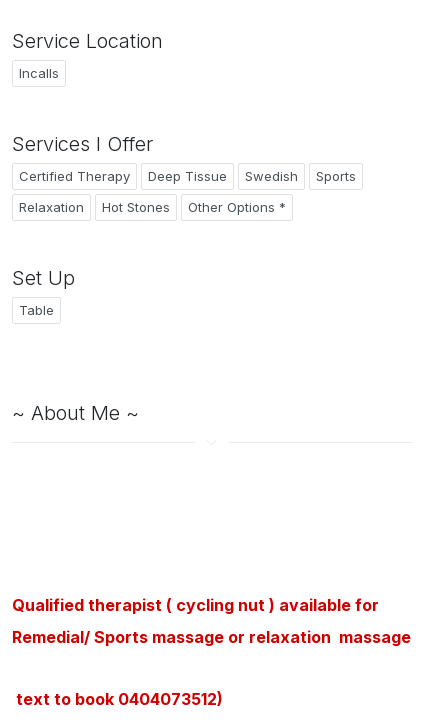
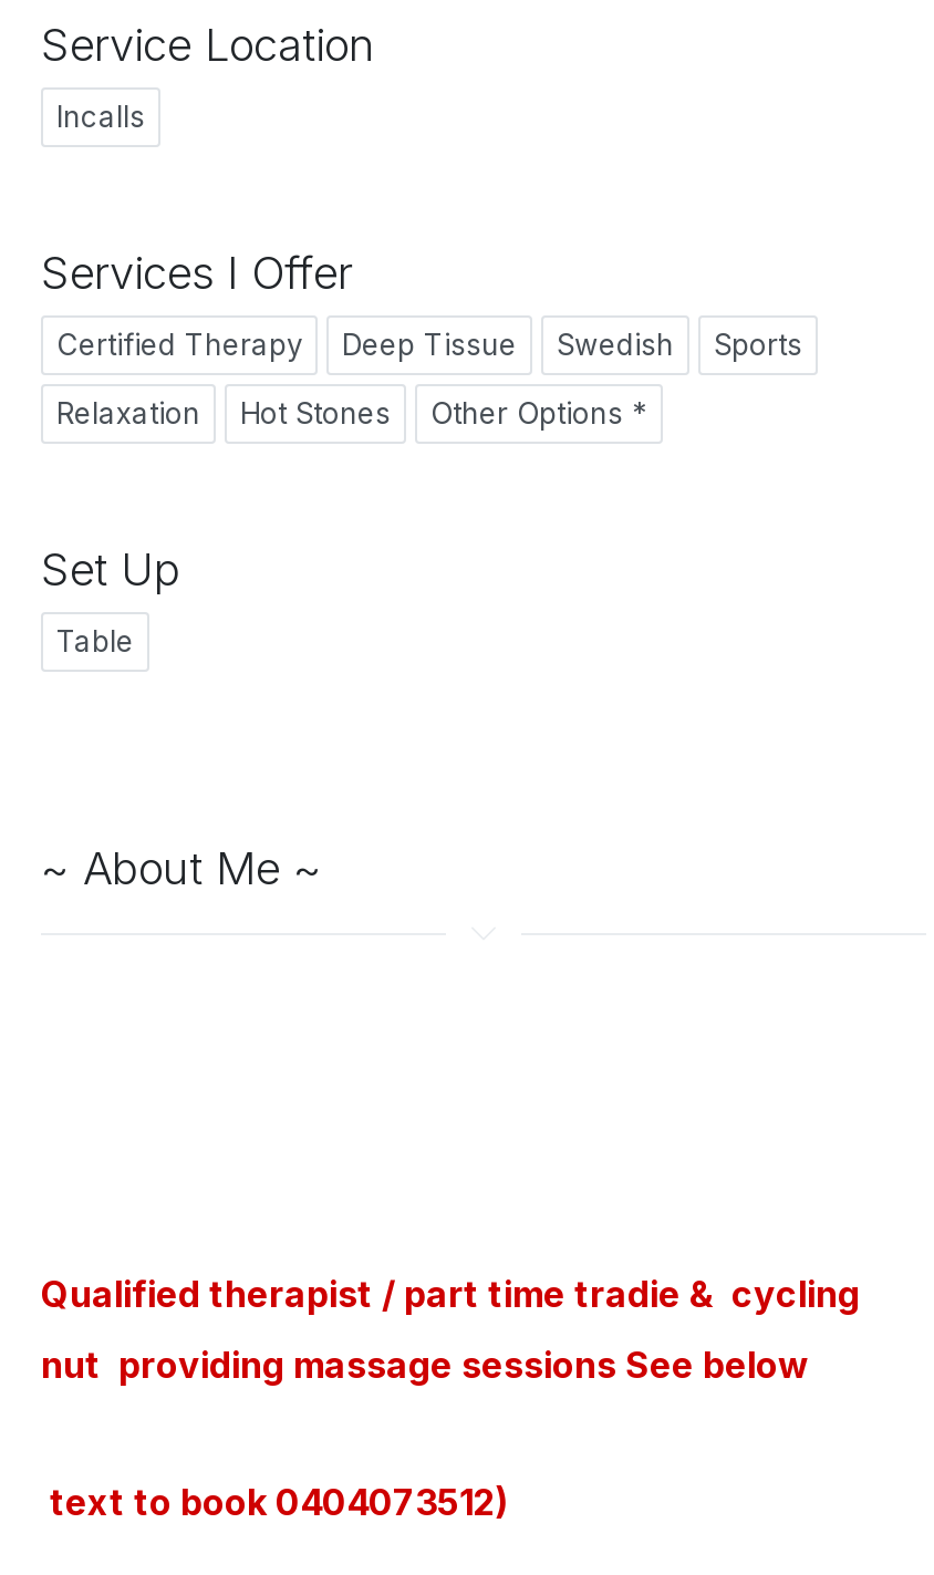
- Qualified therapist ( cycling nut ) available for
+ Qualified therapist / part time tradie & cycling

- Remedial/ Sports massage or relaxation massage
+ nut providing massage sessions See below
